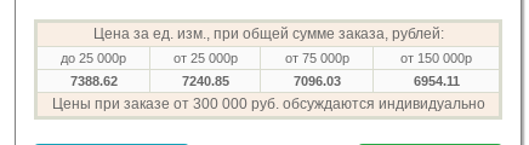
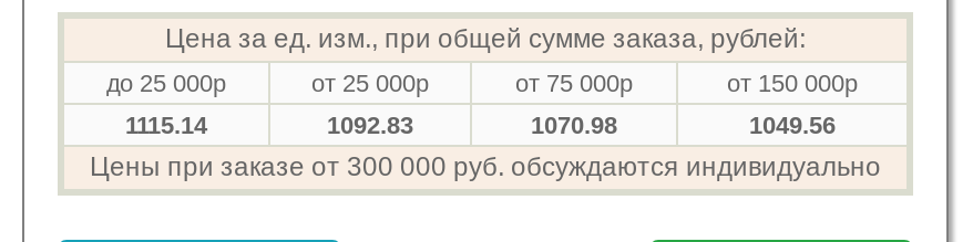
- 7388.62
+ 1115.14

- 7240.85
+ 1092.83

- 7096.03
+ 1070.98

- 6954.11
+ 1049.56
